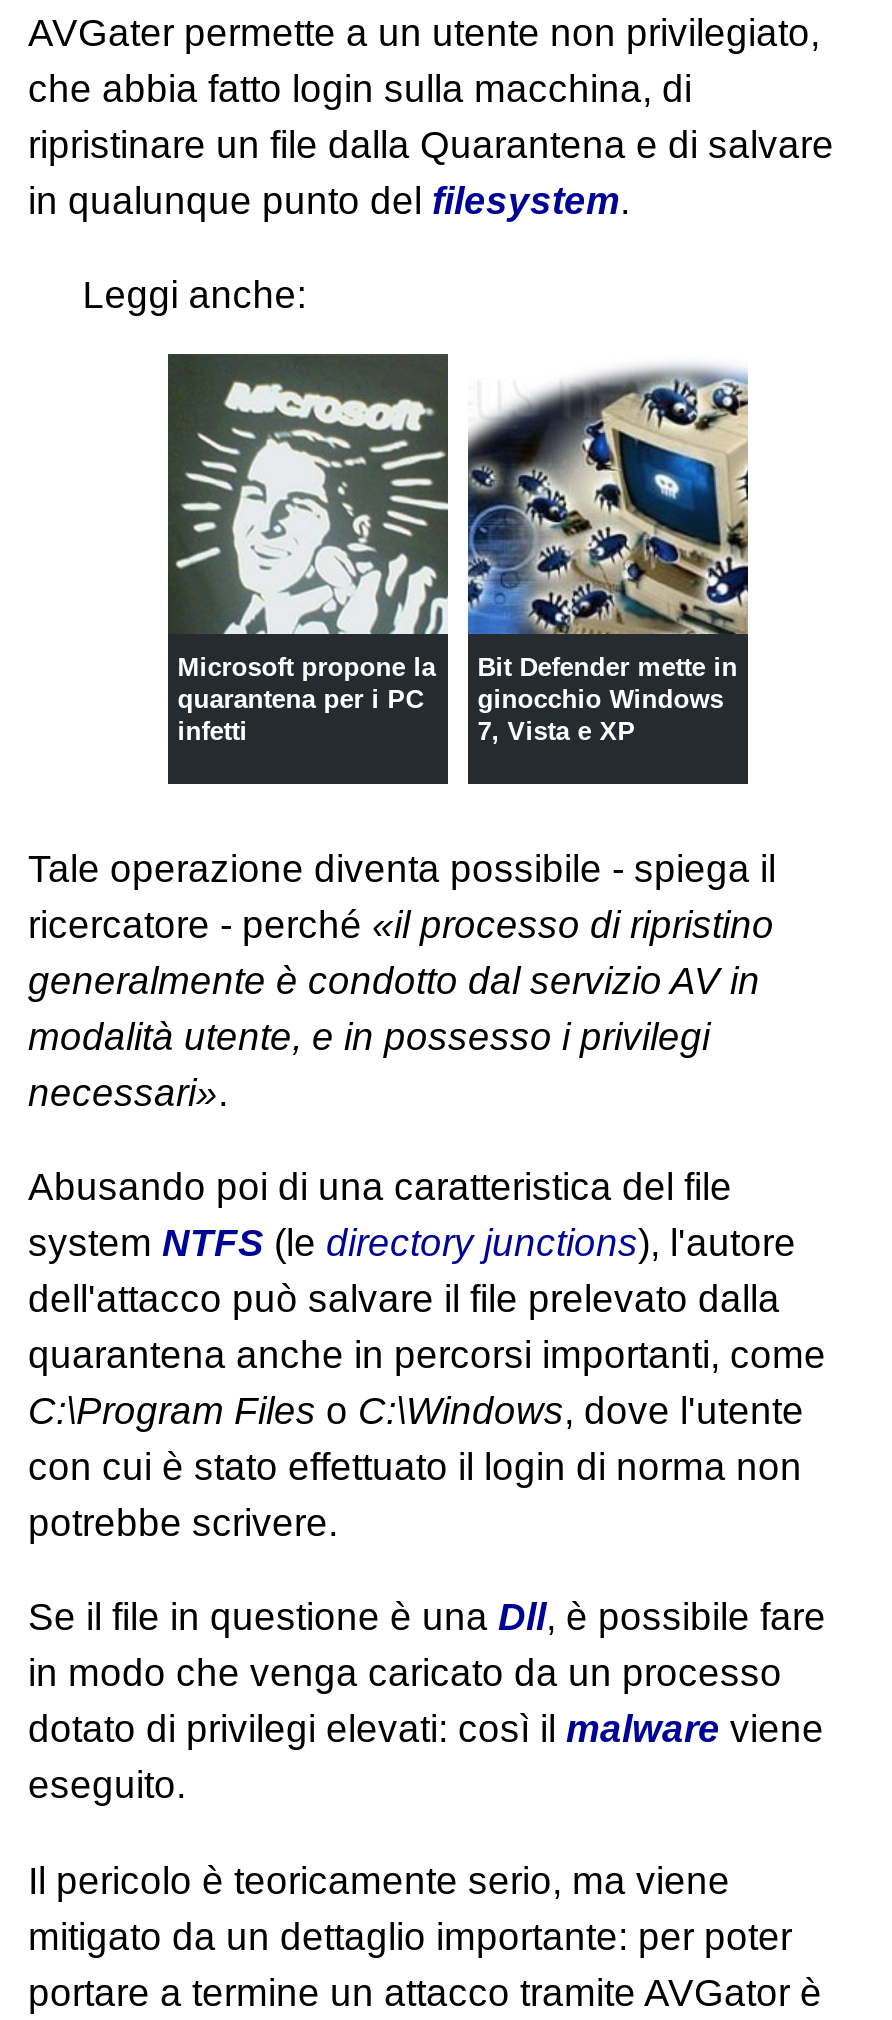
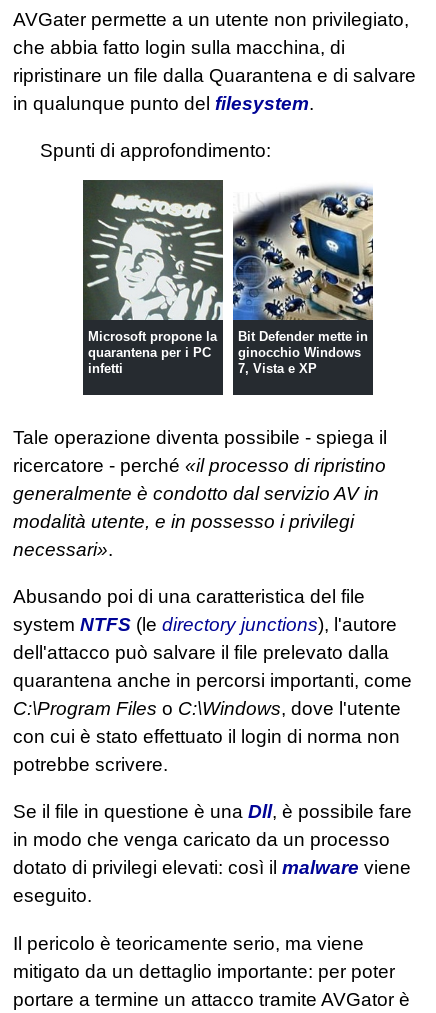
- Leggi anche:
+ Spunti di approfondimento:
